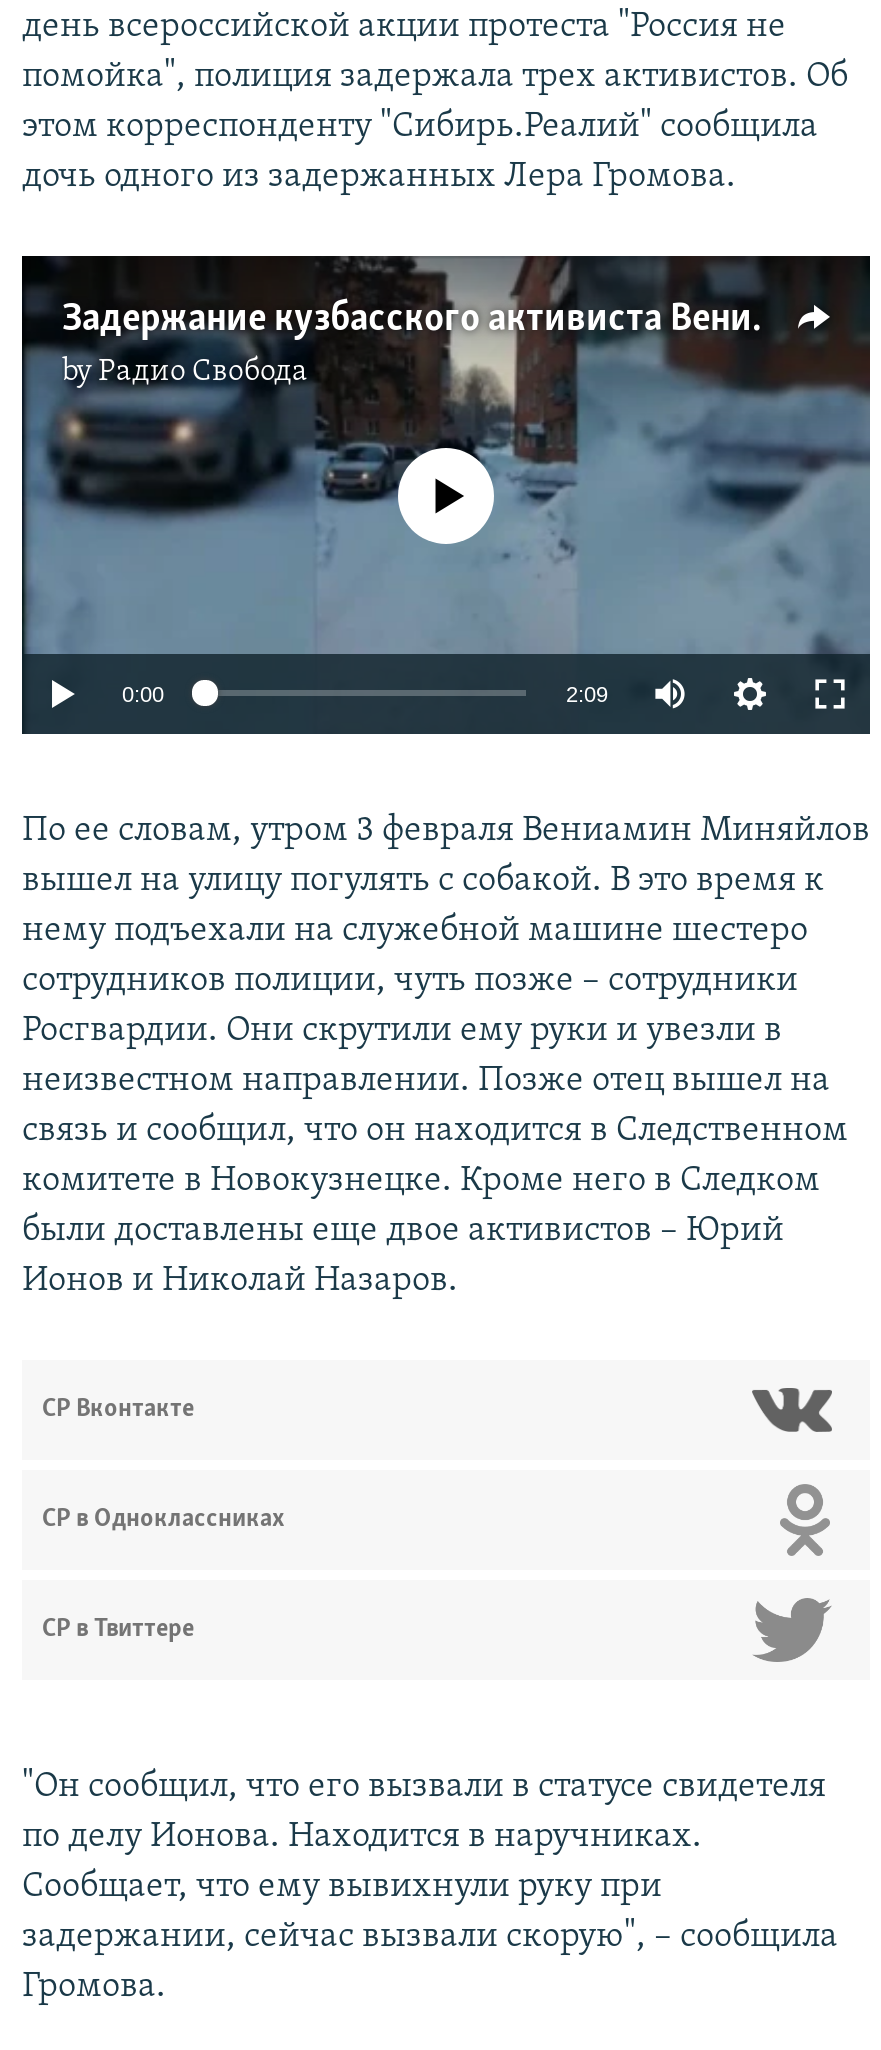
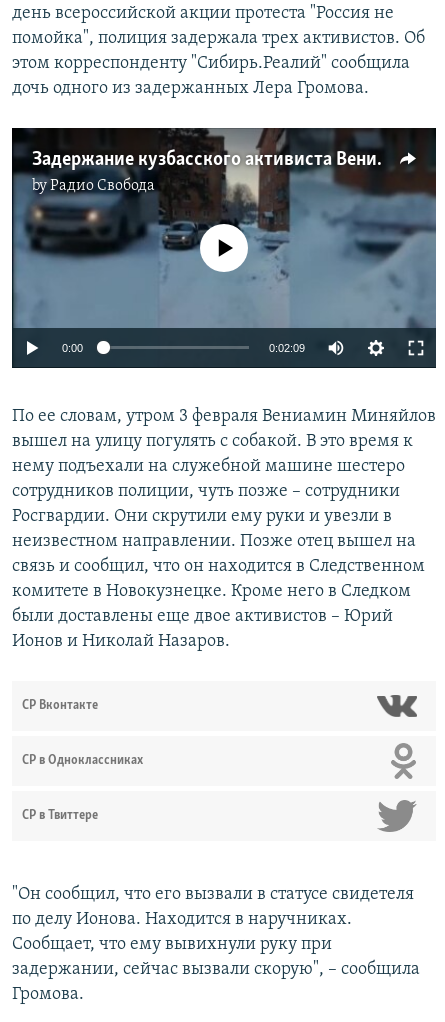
- 2:09
+ 0:02:09
